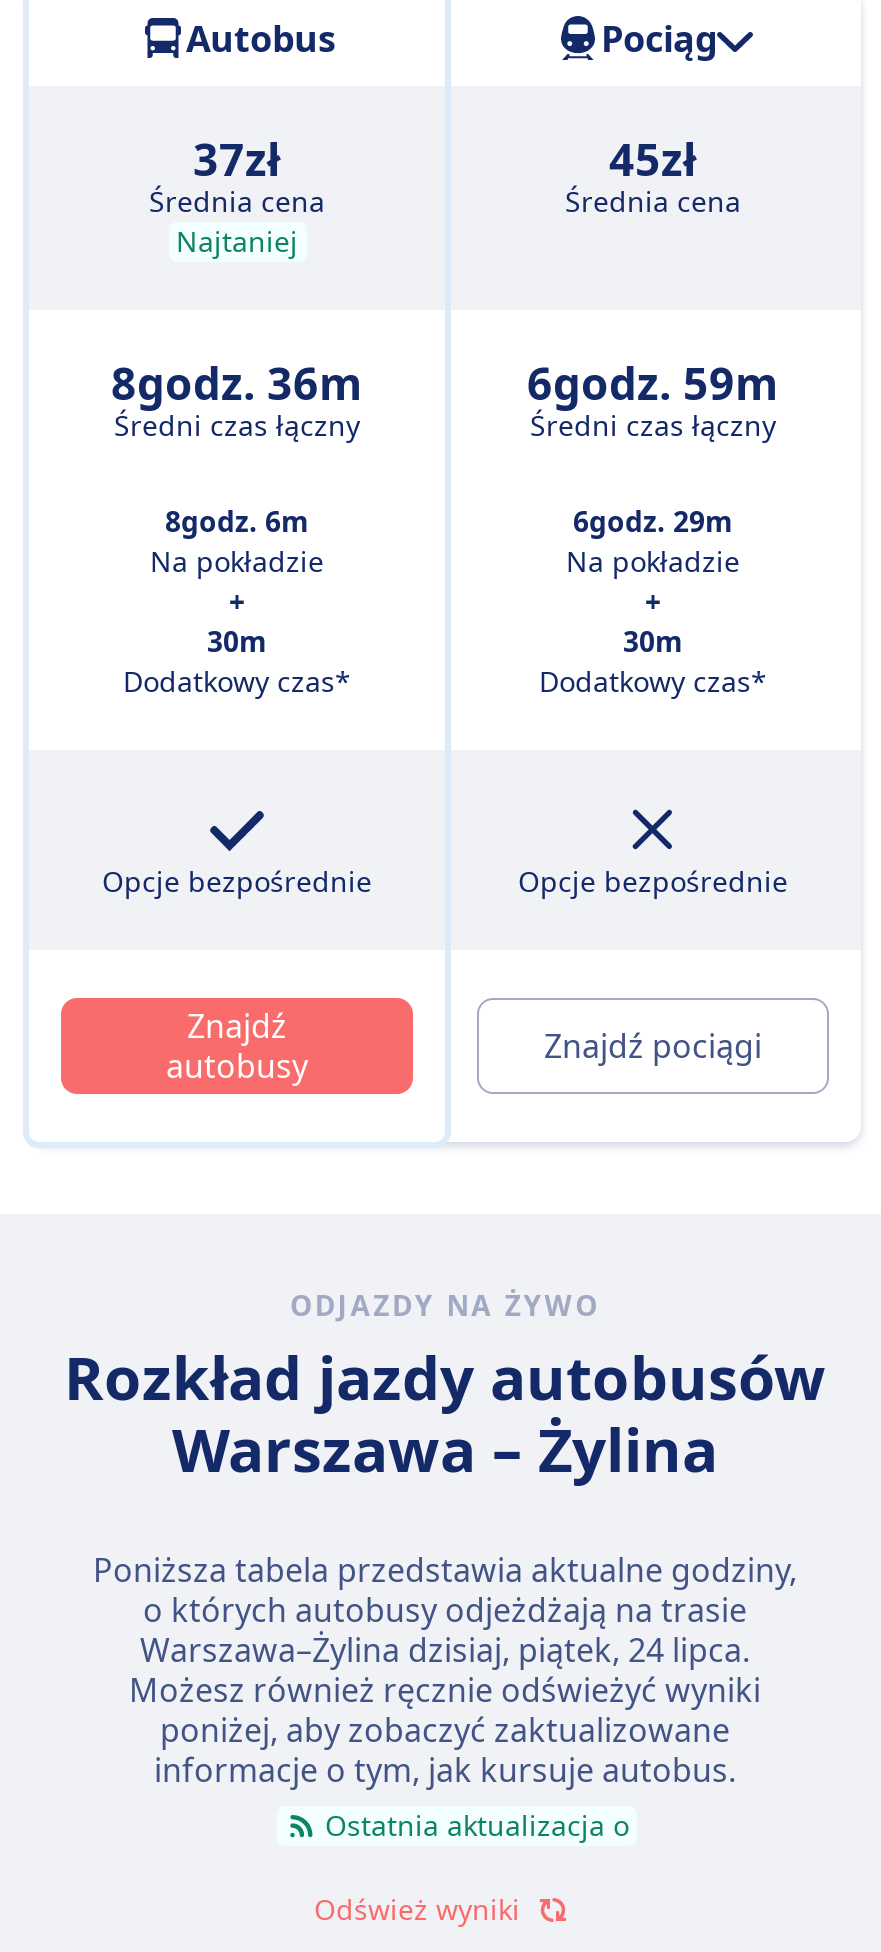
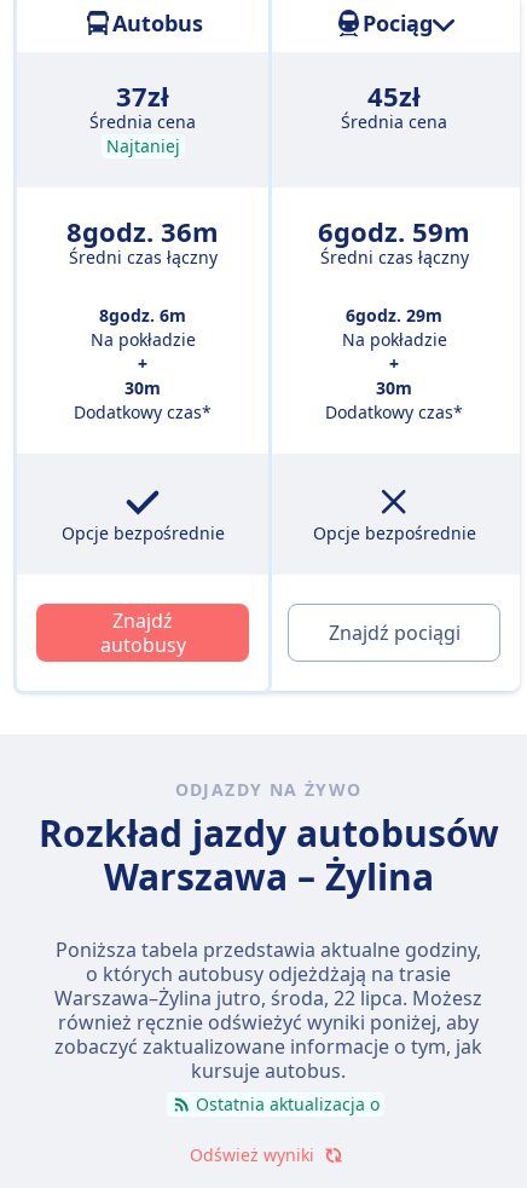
- Warszawa–Żylina dzisiaj, piątek, 24 lipca.
- Możesz również ręcznie odświeżyć wyniki
- poniżej, aby zobaczyć zaktualizowane
- informacje o tym, jak kursuje autobus.
+ Warszawa–Żylina jutro, środa, 22 lipca. Możesz
+ również ręcznie odświeżyć wyniki poniżej, aby
+ zobaczyć zaktualizowane informacje o tym, jak
+ kursuje autobus.
